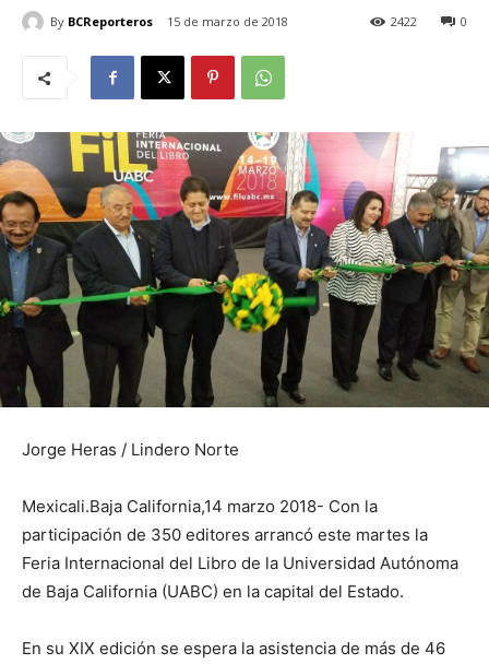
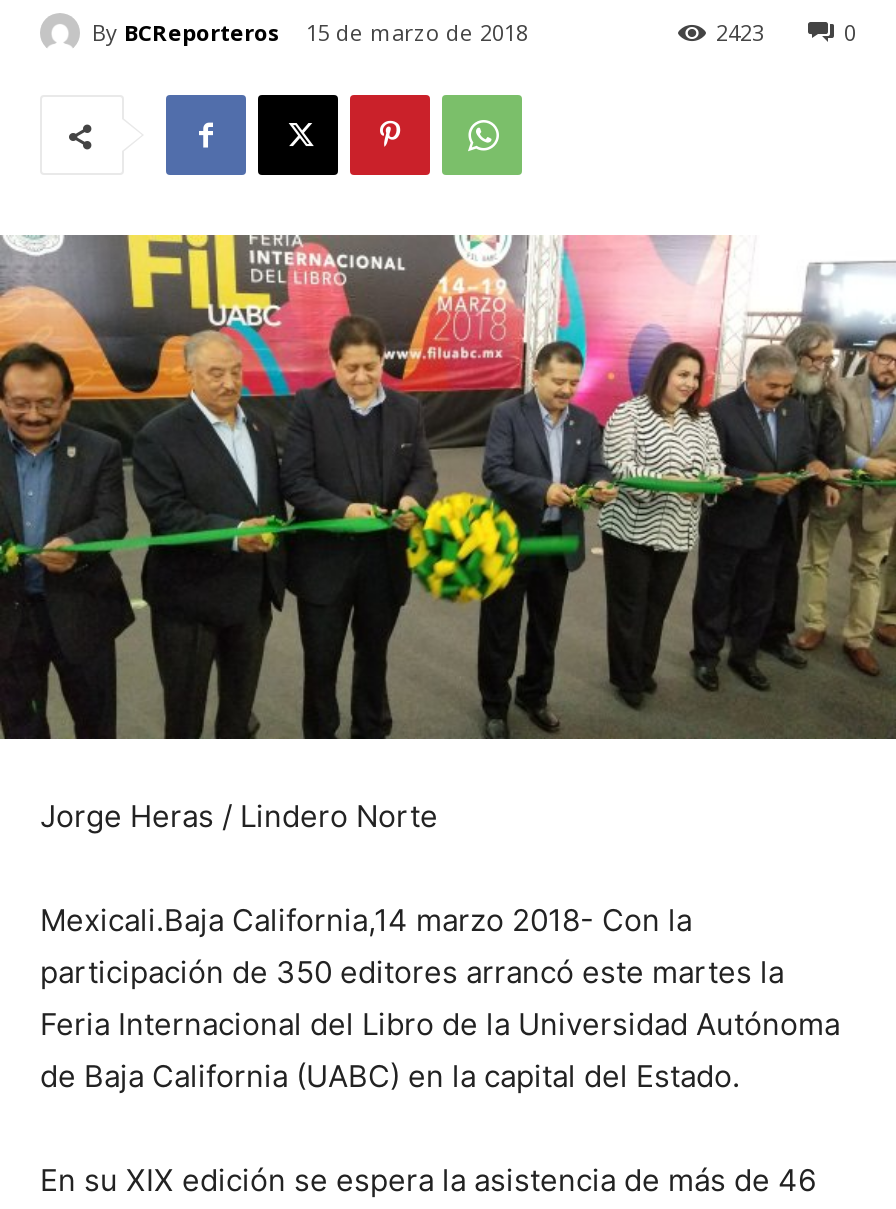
- 2422
+ 2423
